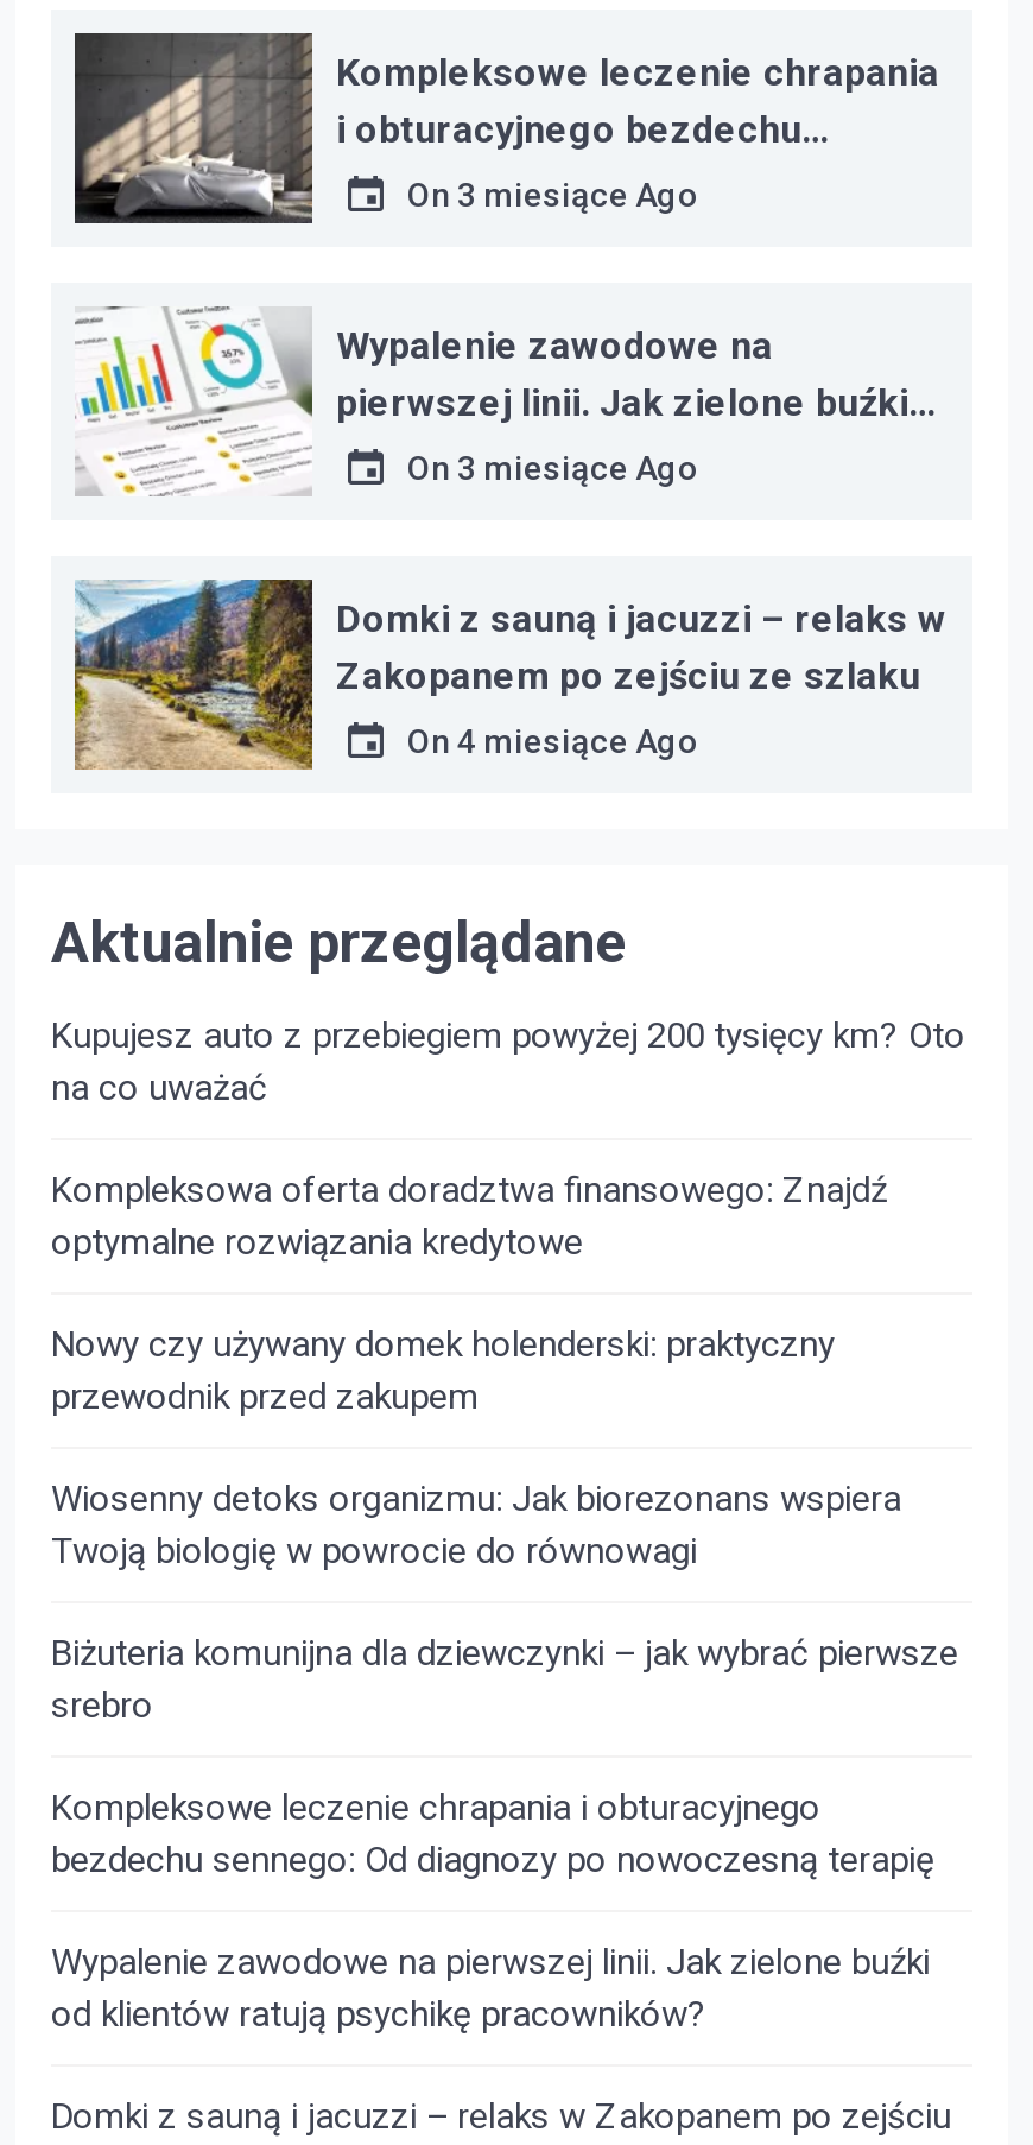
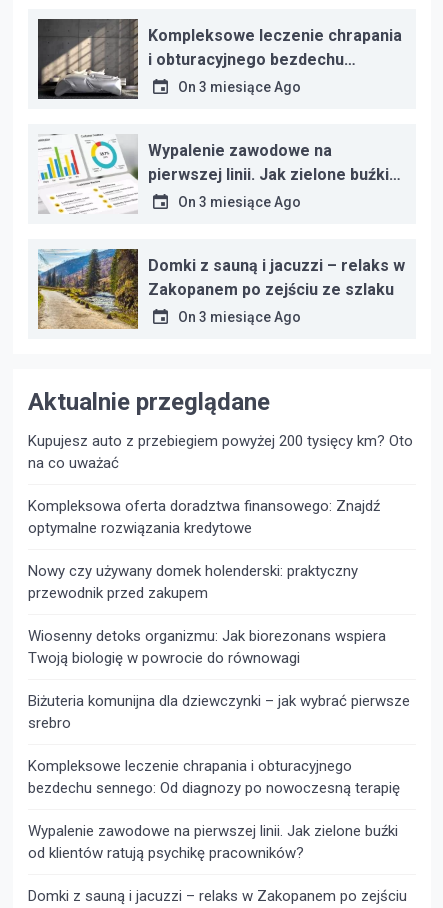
- On 4 miesiące Ago
+ On 3 miesiące Ago
